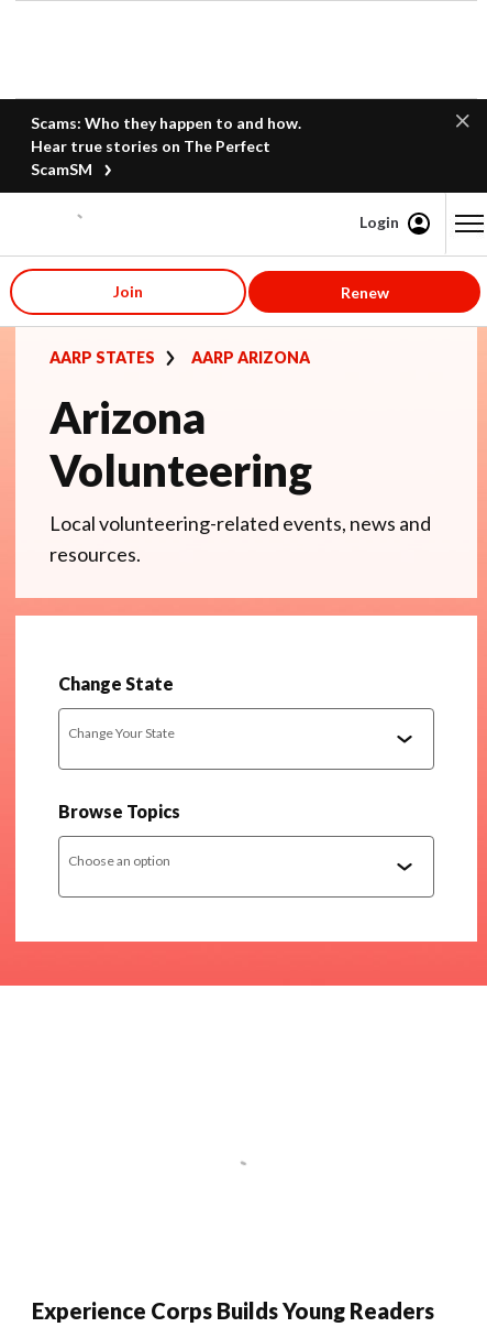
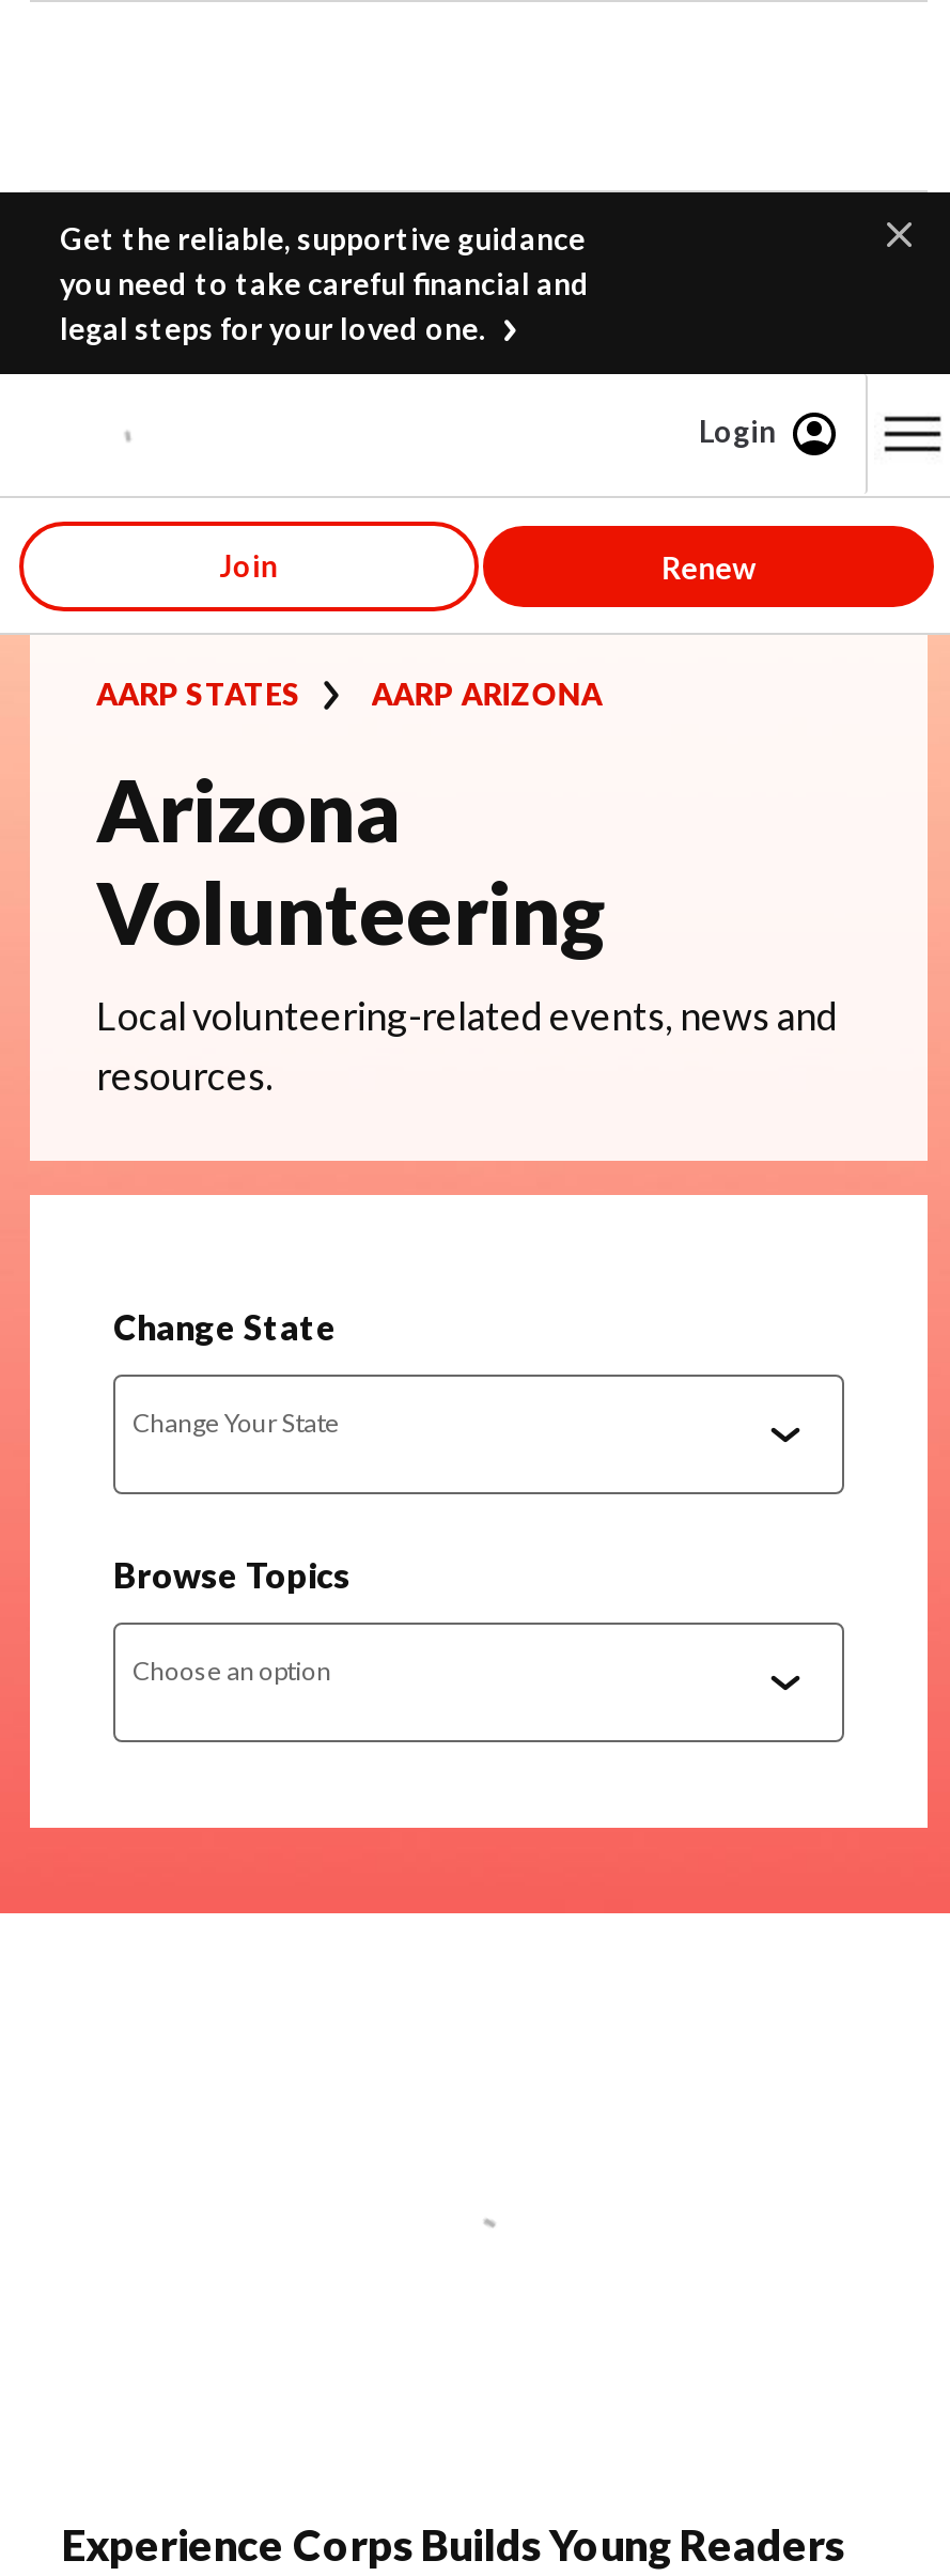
- Scams: Who they happen to and how.
- Hear true stories on The Perfect
- ScamSM
+ Get the reliable, supportive guidance
+ you need to take careful financial and
+ legal steps for your loved one.
